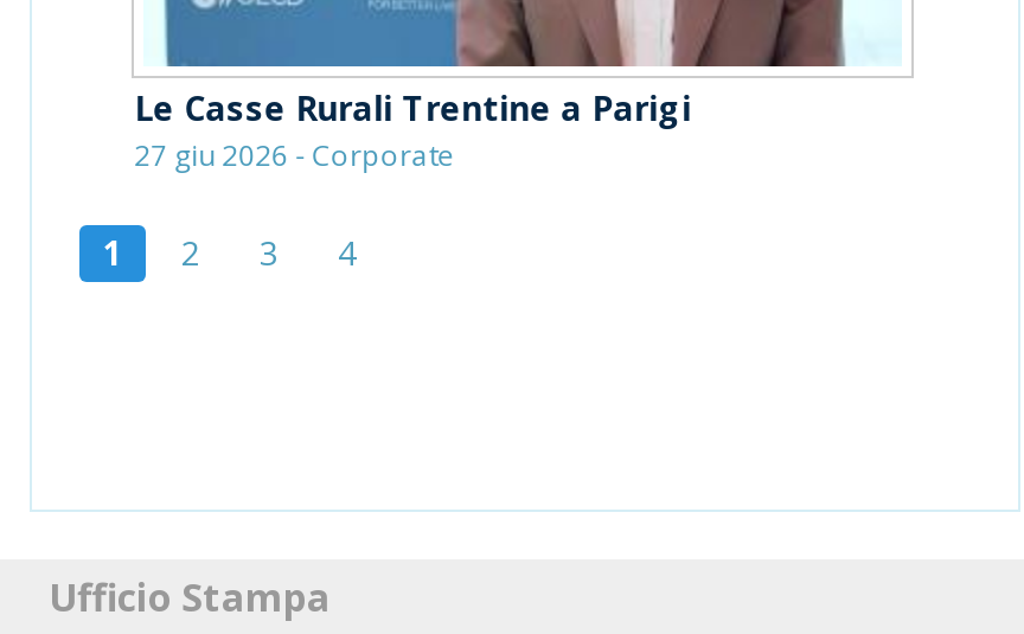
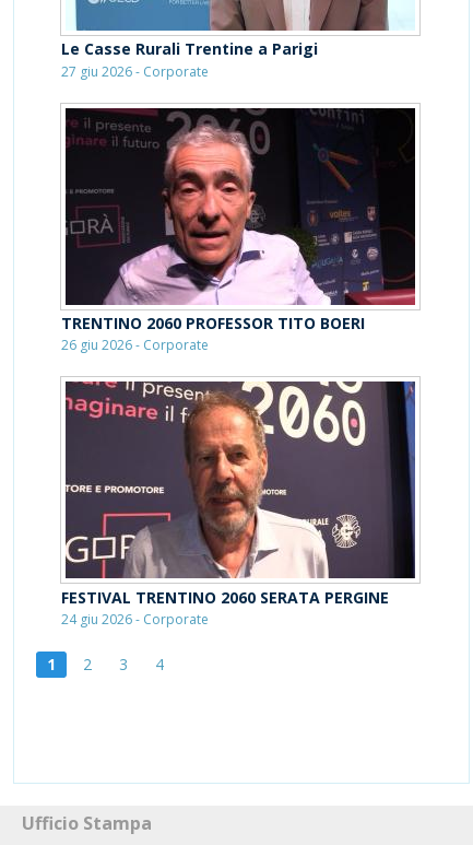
+ [image]
+ TRENTINO 2060 PROFESSOR TITO BOERI
+ 26 giu 2026 - Corporate

+ [image]
+ FESTIVAL TRENTINO 2060 SERATA PERGINE
+ 24 giu 2026 - Corporate
